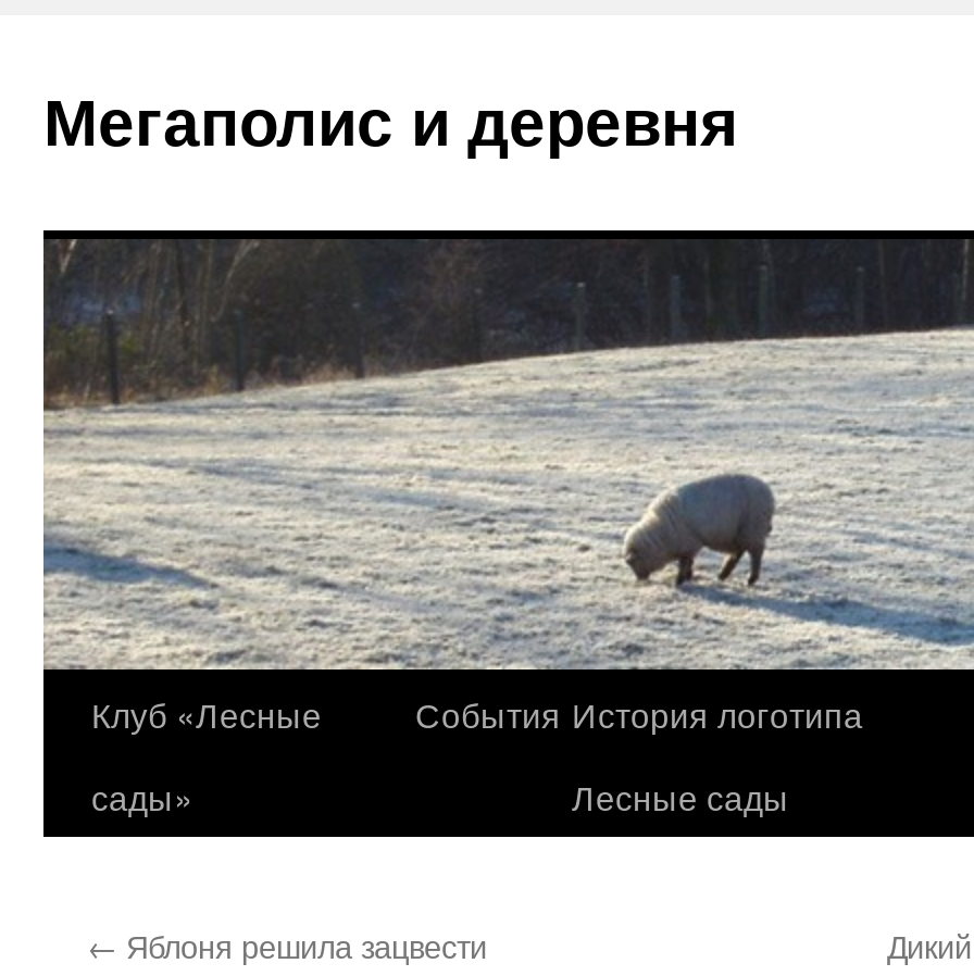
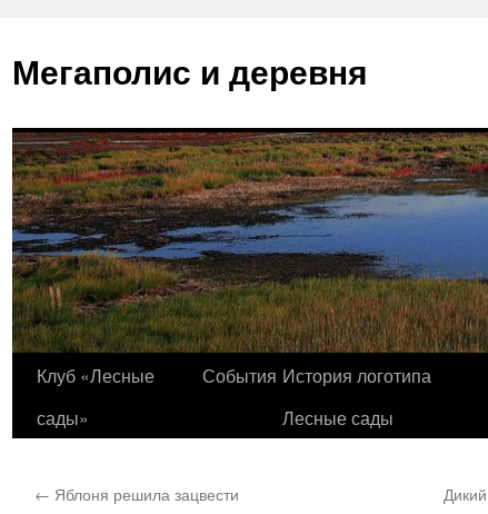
- [image]
+ [image]
